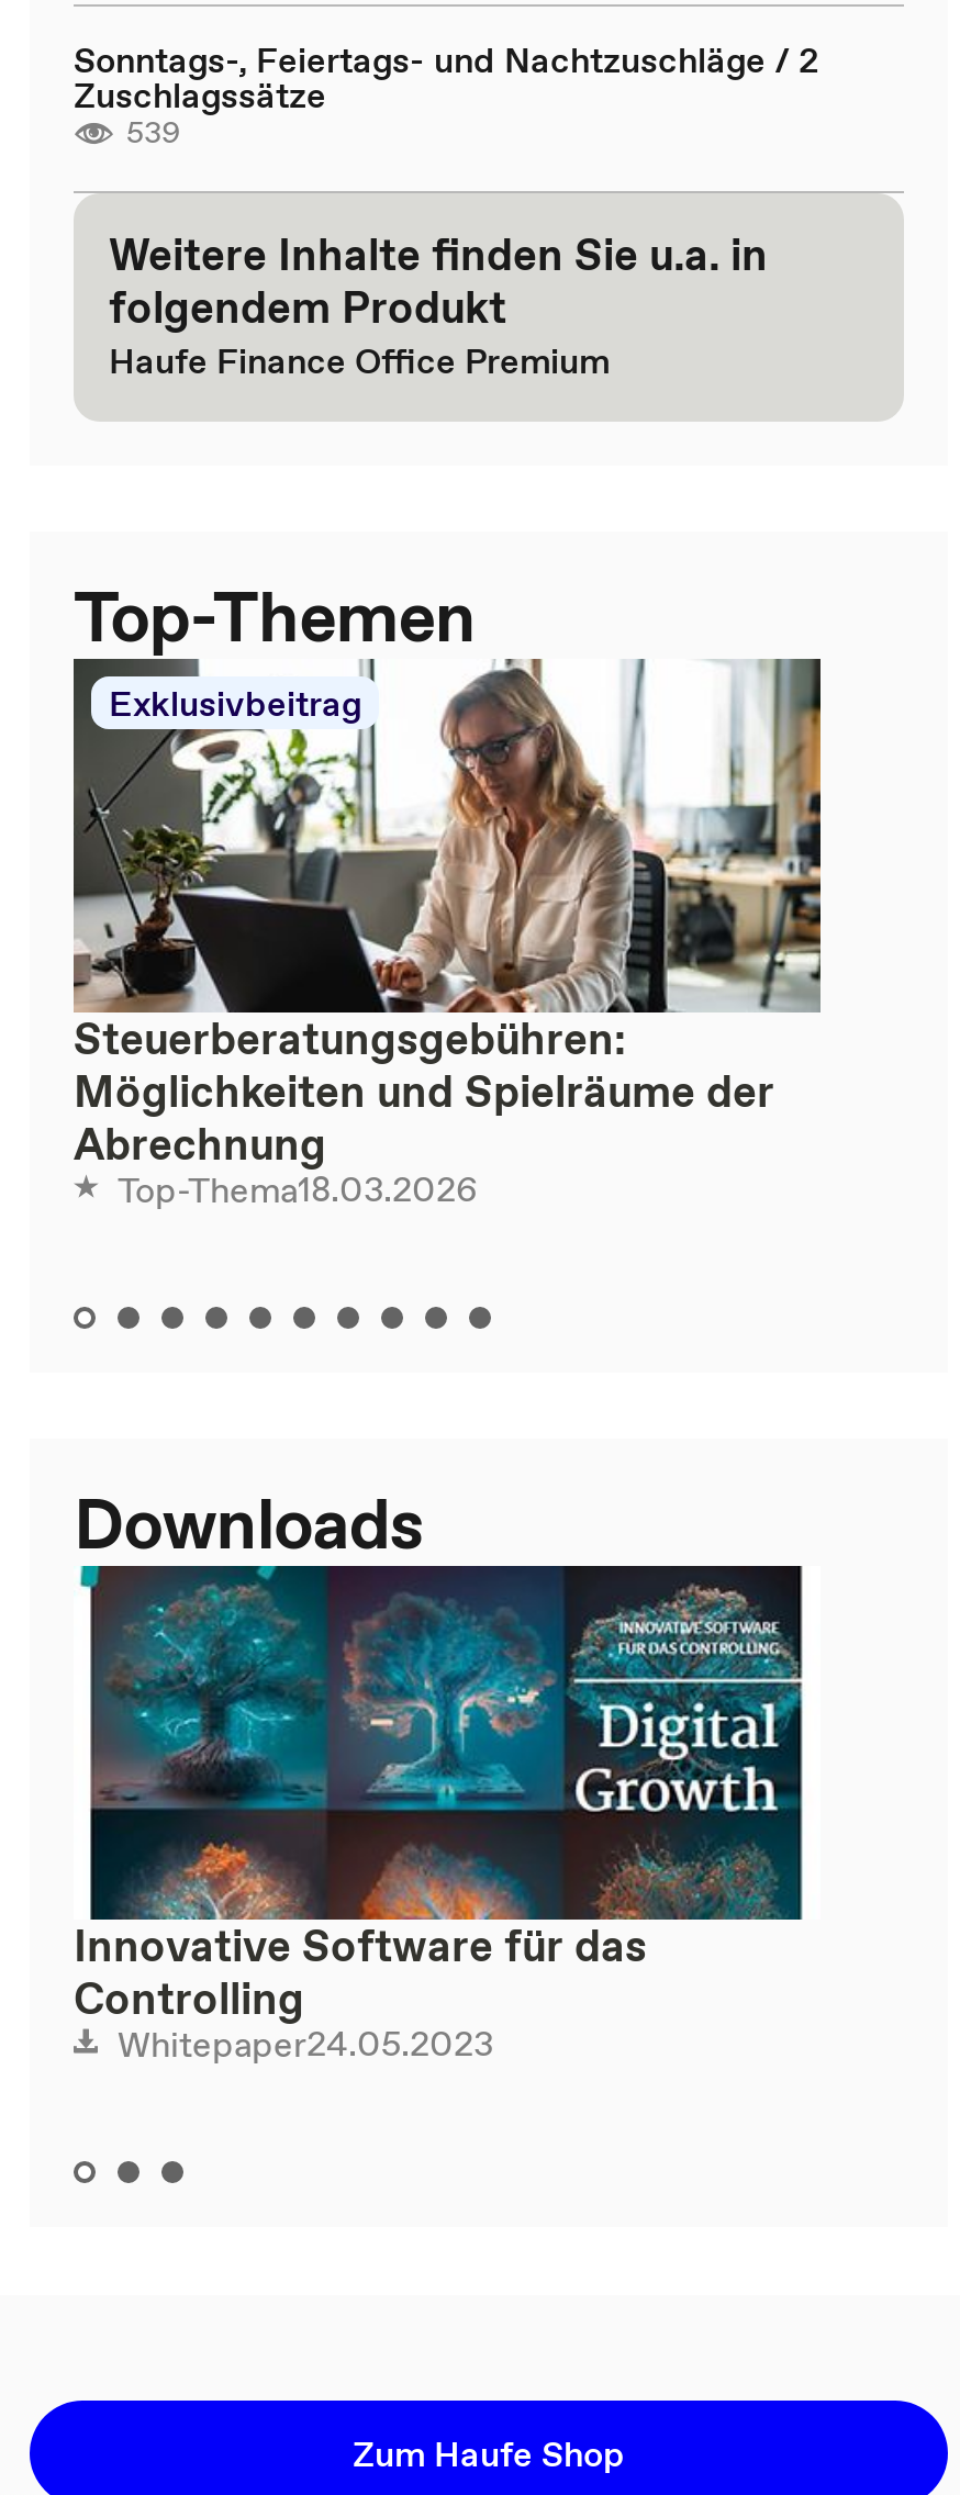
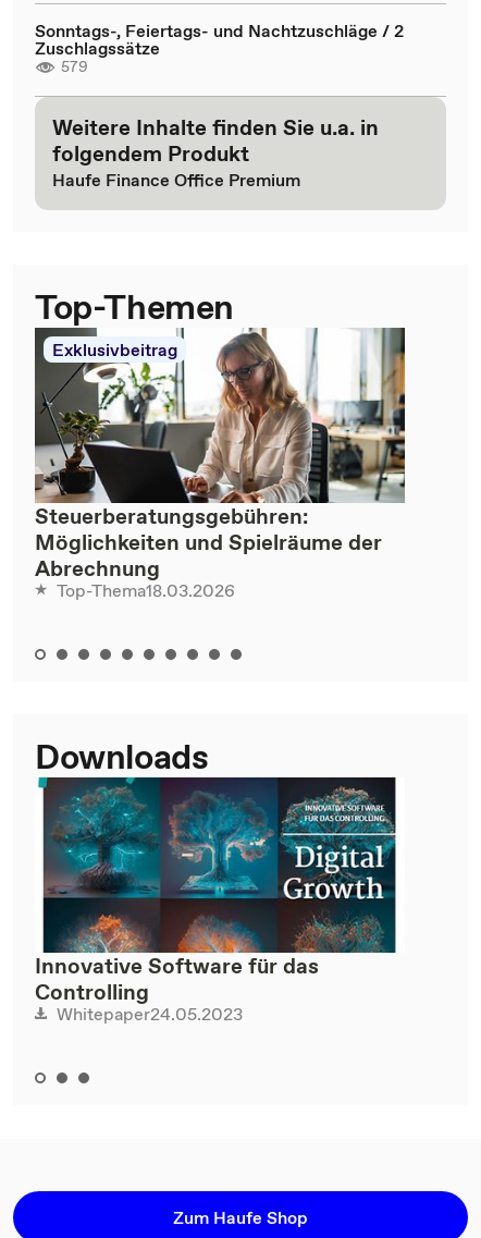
- 539
+ 579
